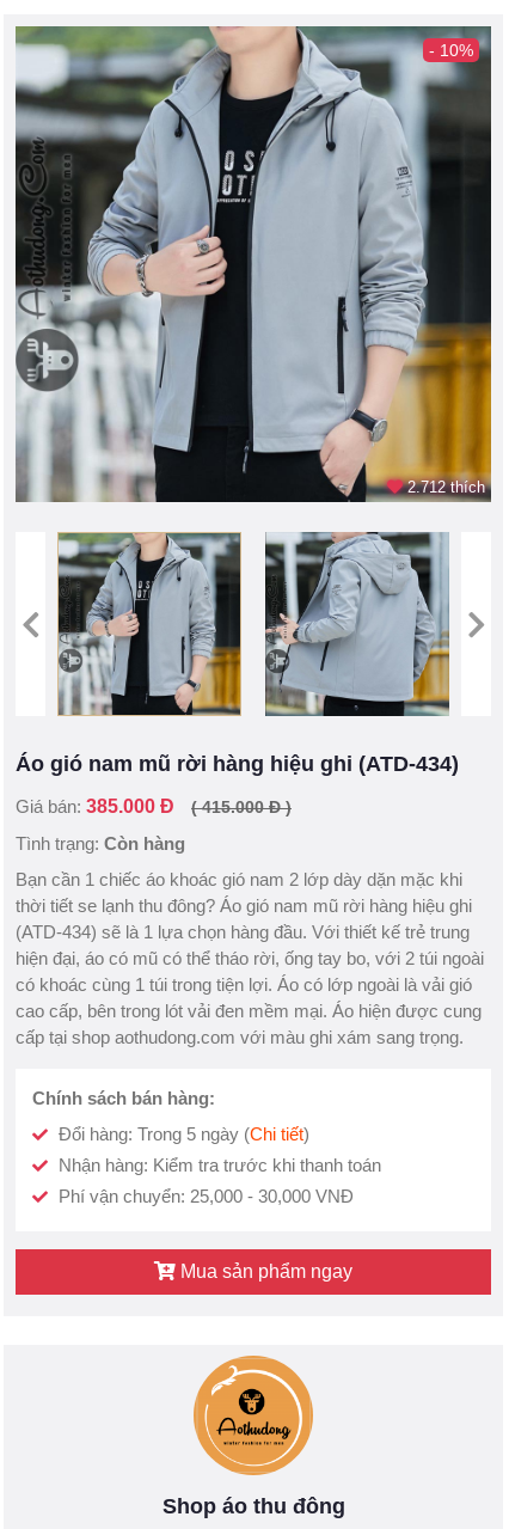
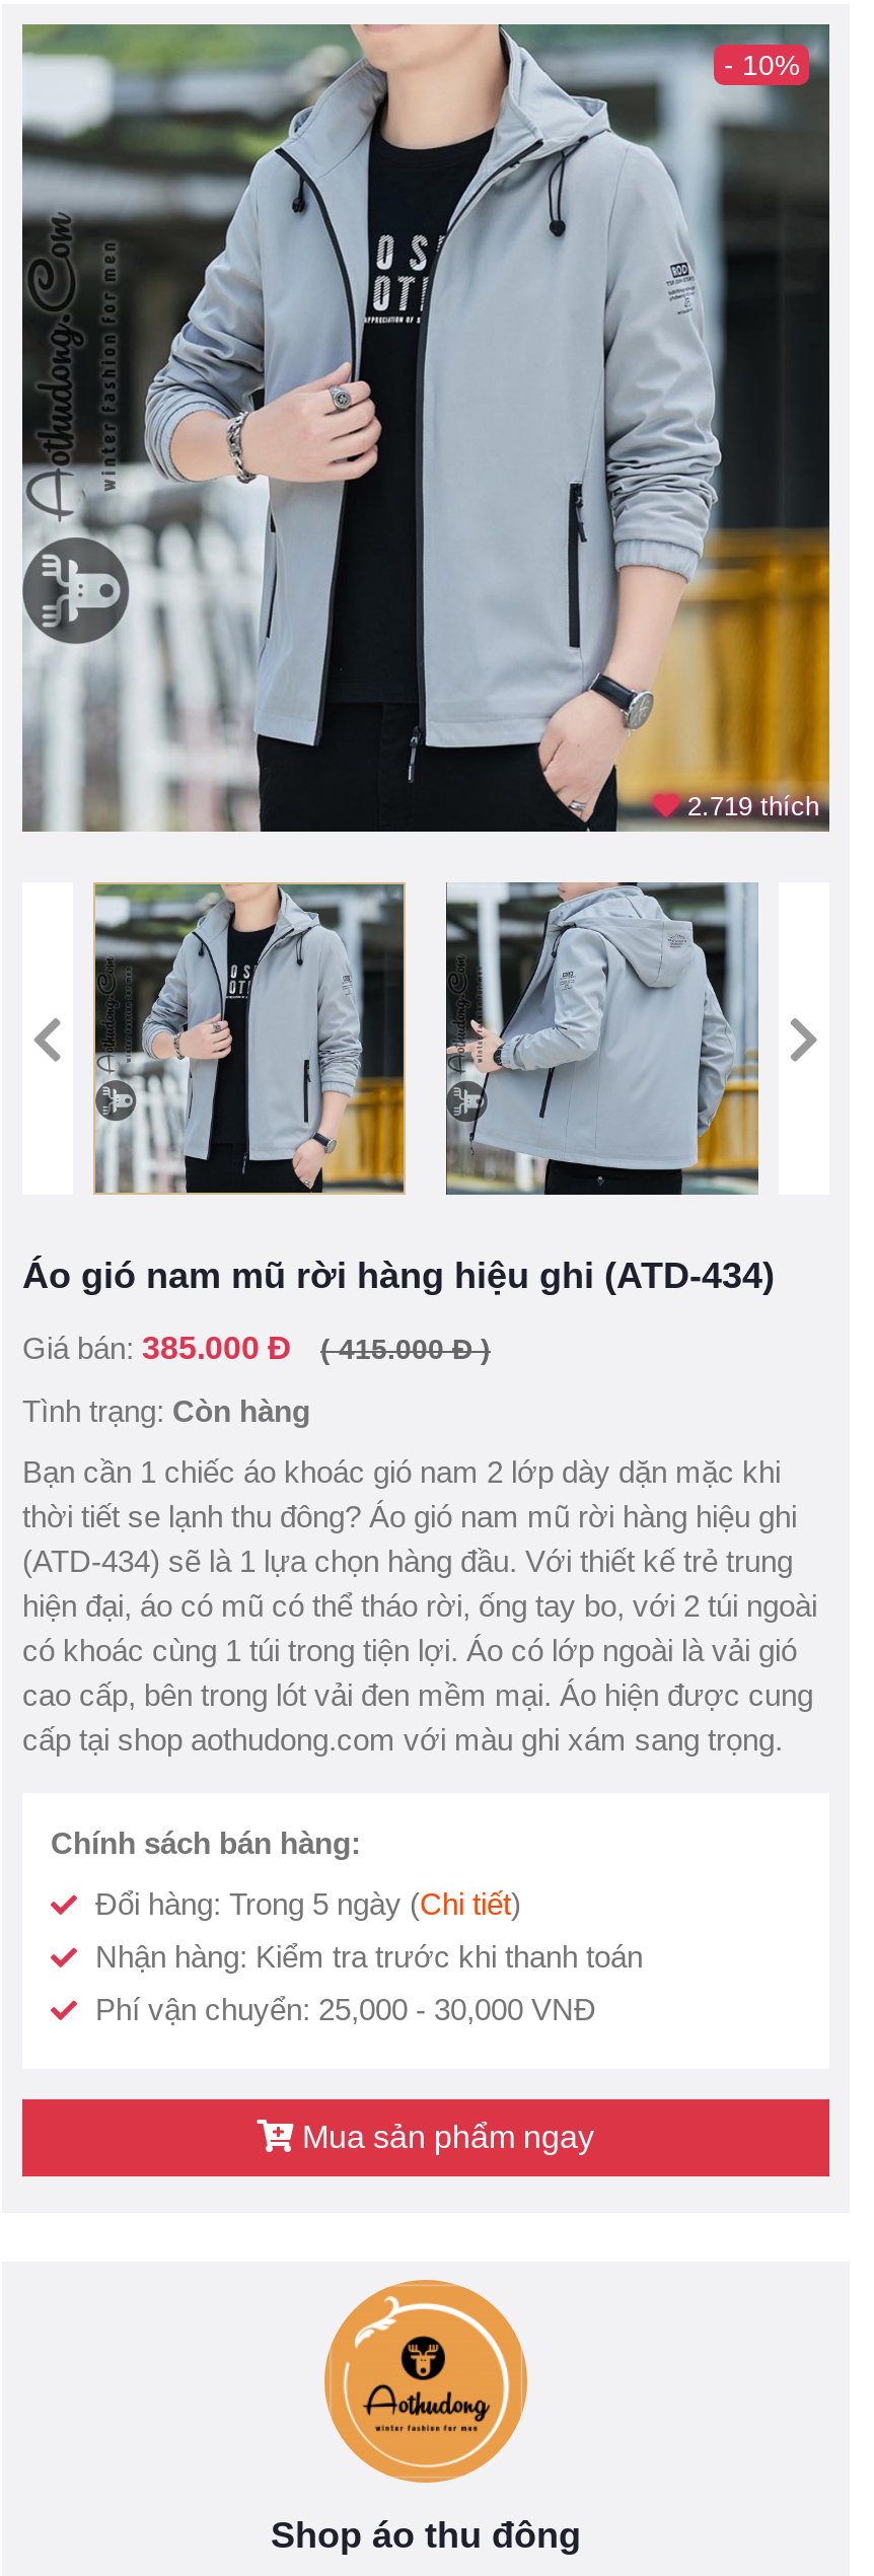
- 2.712 thích
+ 2.719 thích
